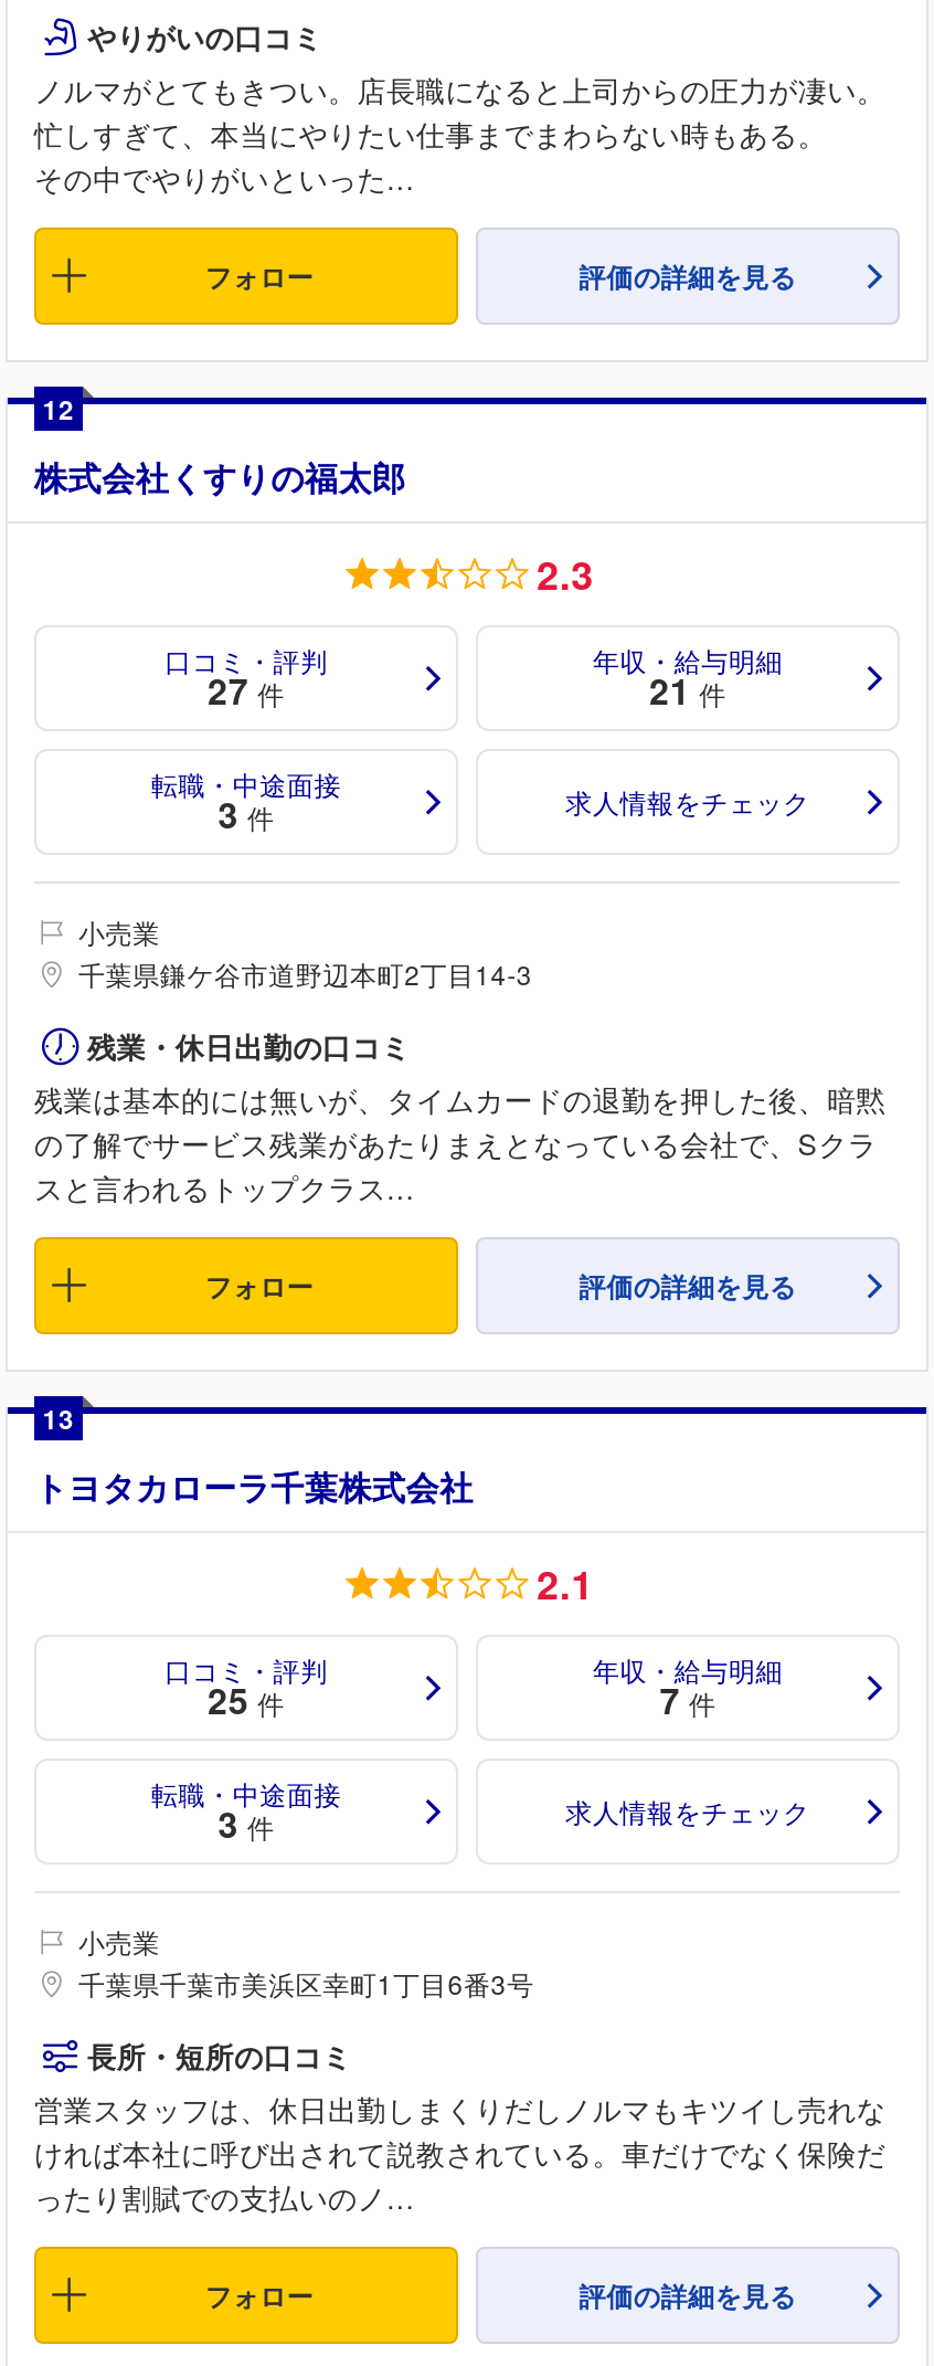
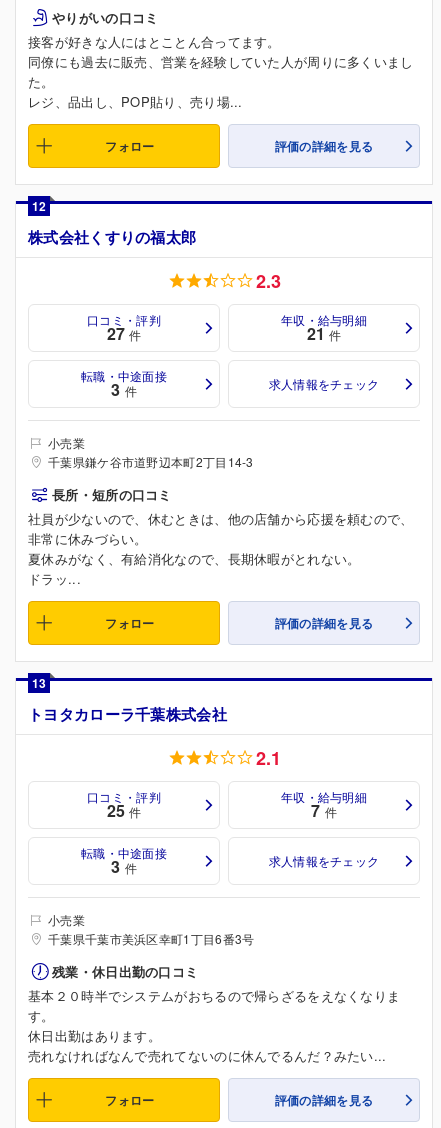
- ノルマがとてもきつい。店長職になると上司からの圧力が凄い。
- 忙しすぎて、本当にやりたい仕事までまわらない時もある。
- その中でやりがいといった...
+ 接客が好きな人にはとことん合ってます。
+ 同僚にも過去に販売、営業を経験していた人が周りに多くいまし
+ た。
+ レジ、品出し、POP貼り、売り場...

moved down: 残業・休日出勤の口コミ

- 残業は基本的には無いが、タイムカードの退勤を押した後、暗黙
- の了解でサービス残業があたりまえとなっている会社で、Sクラ
- スと言われるトップクラス...
+ 社員が少ないので、休むときは、他の店舗から応援を頼むので、
+ 非常に休みづらい。
+ 夏休みがなく、有給消化なので、長期休暇がとれない。
+ ドラッ...

moved up: 長所・短所の口コミ

- 営業スタッフは、休日出勤しまくりだしノルマもキツイし売れな
- ければ本社に呼び出されて説教されている。車だけでなく保険だ
- ったり割賦での支払いのノ...
+ 基本２０時半でシステムがおちるので帰らざるをえなくなりま
+ す。
+ 休日出勤はあります。
+ 売れなければなんで売れてないのに休んでるんだ？みたい...
